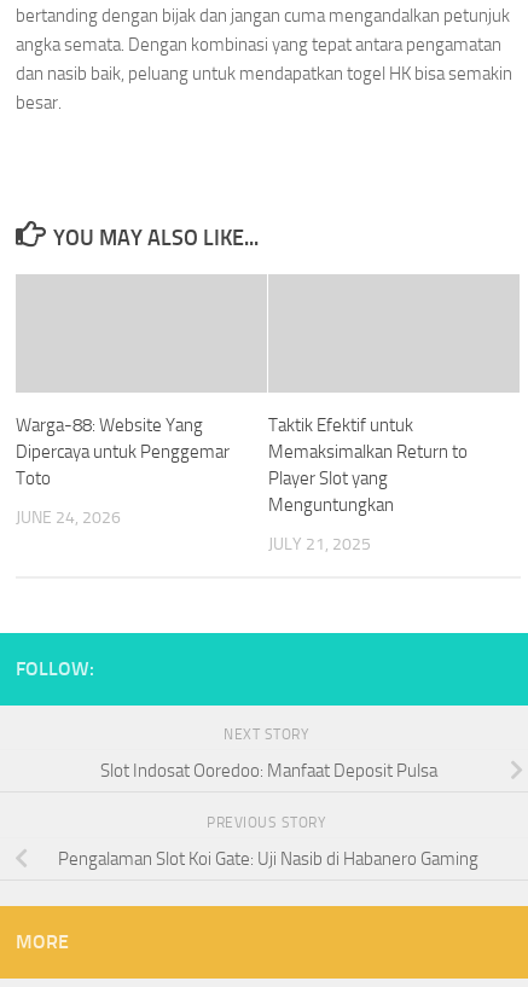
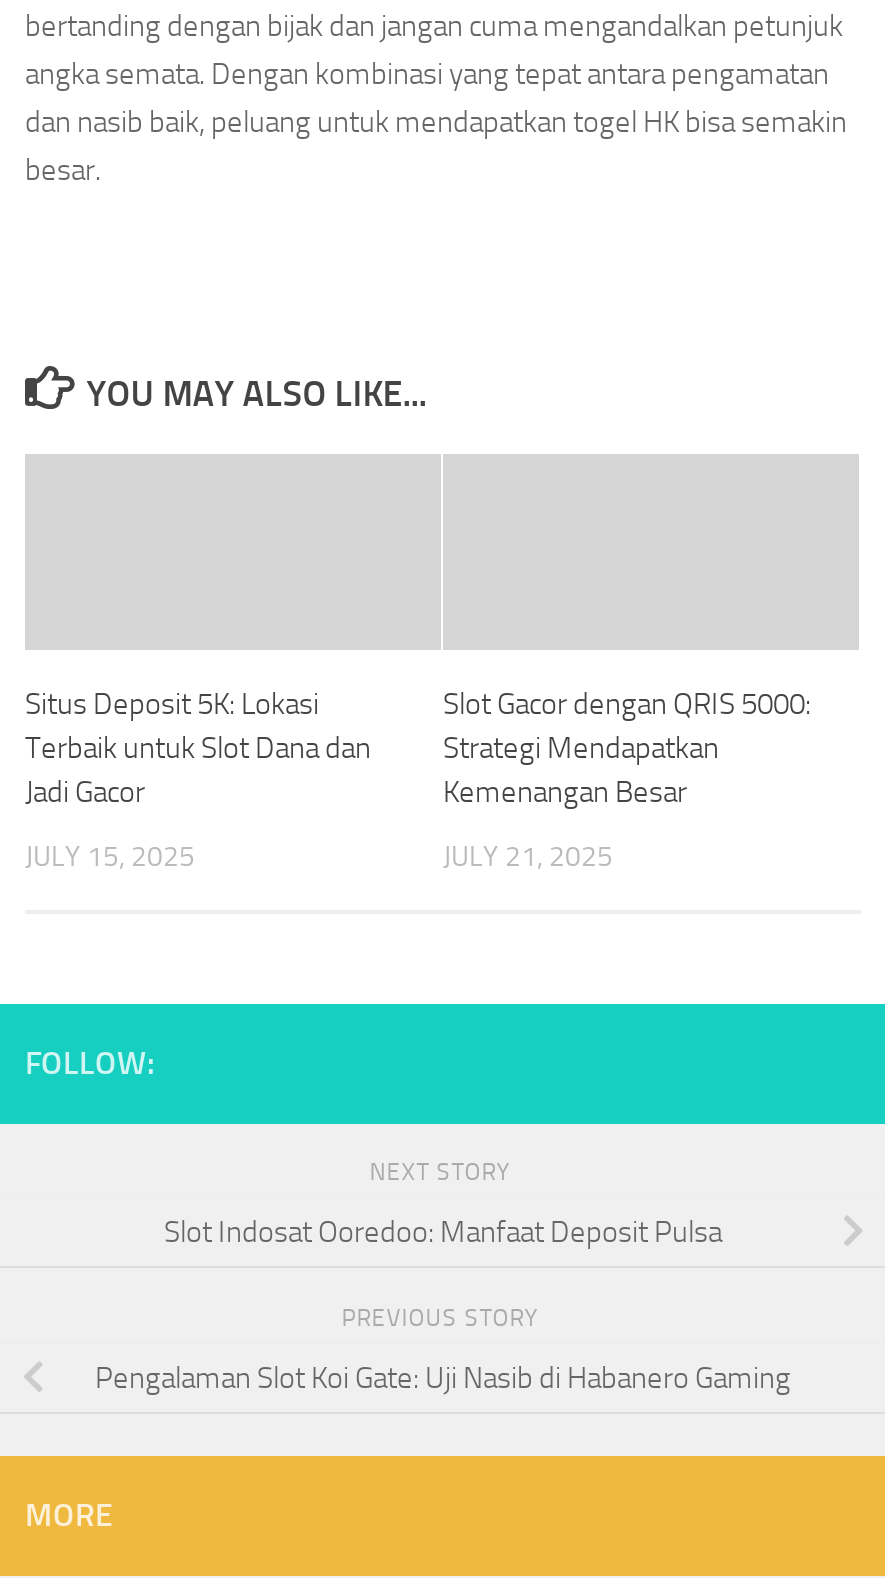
- Warga-88: Website Yang
- Dipercaya untuk Penggemar
- Toto
+ Situs Deposit 5K: Lokasi
+ Terbaik untuk Slot Dana dan
+ Jadi Gacor

- Taktik Efektif untuk
- Memaksimalkan Return to
- Player Slot yang
- Menguntungkan
+ Slot Gacor dengan QRIS 5000:
+ Strategi Mendapatkan
+ Kemenangan Besar

- JUNE 24, 2026
+ JULY 15, 2025
